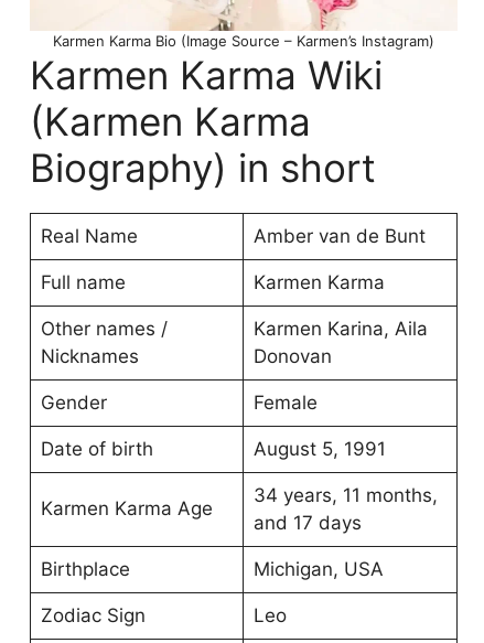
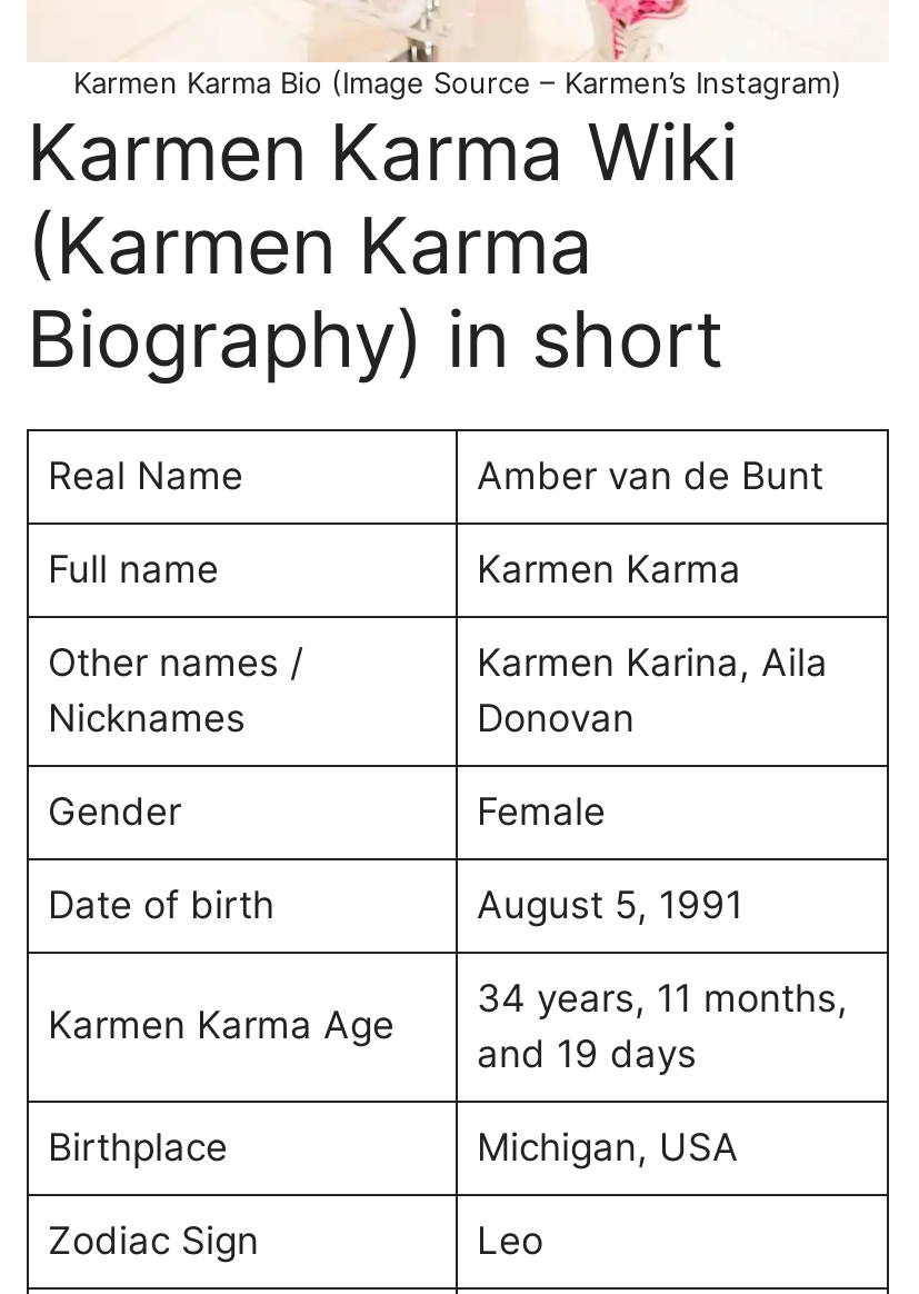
- and 17 days
+ and 19 days
